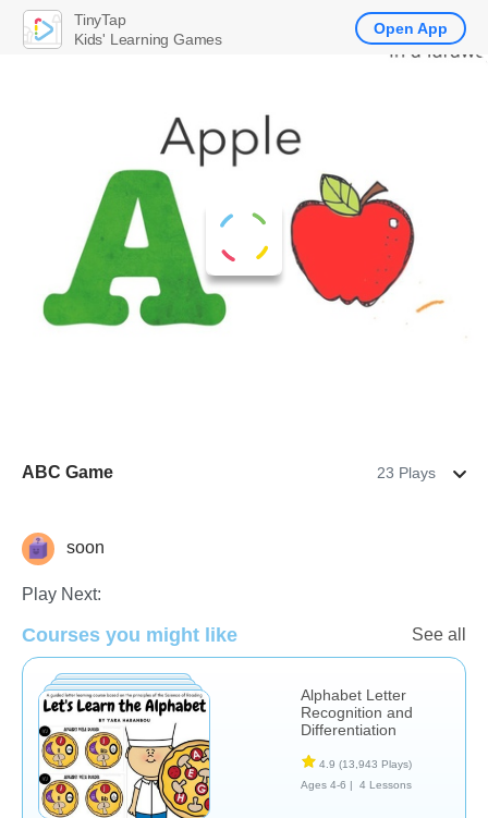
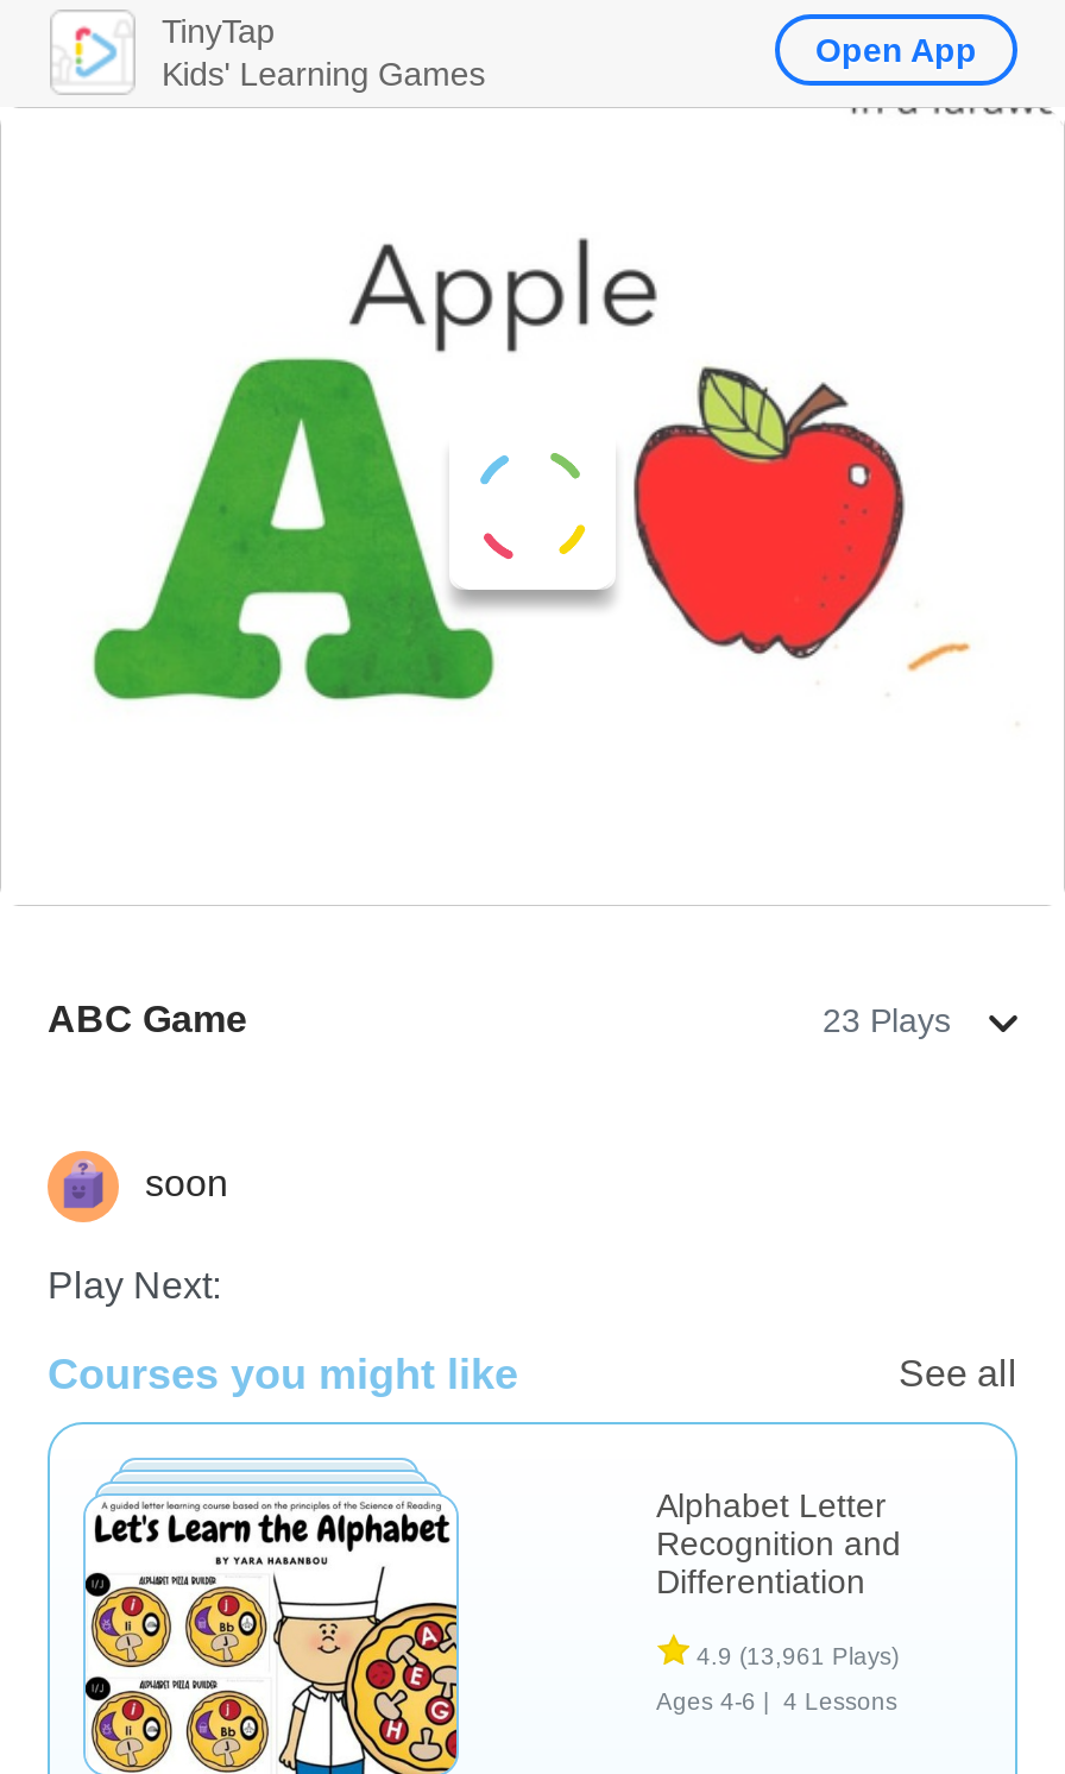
- 4.9 (13,943 Plays)
+ 4.9 (13,961 Plays)
